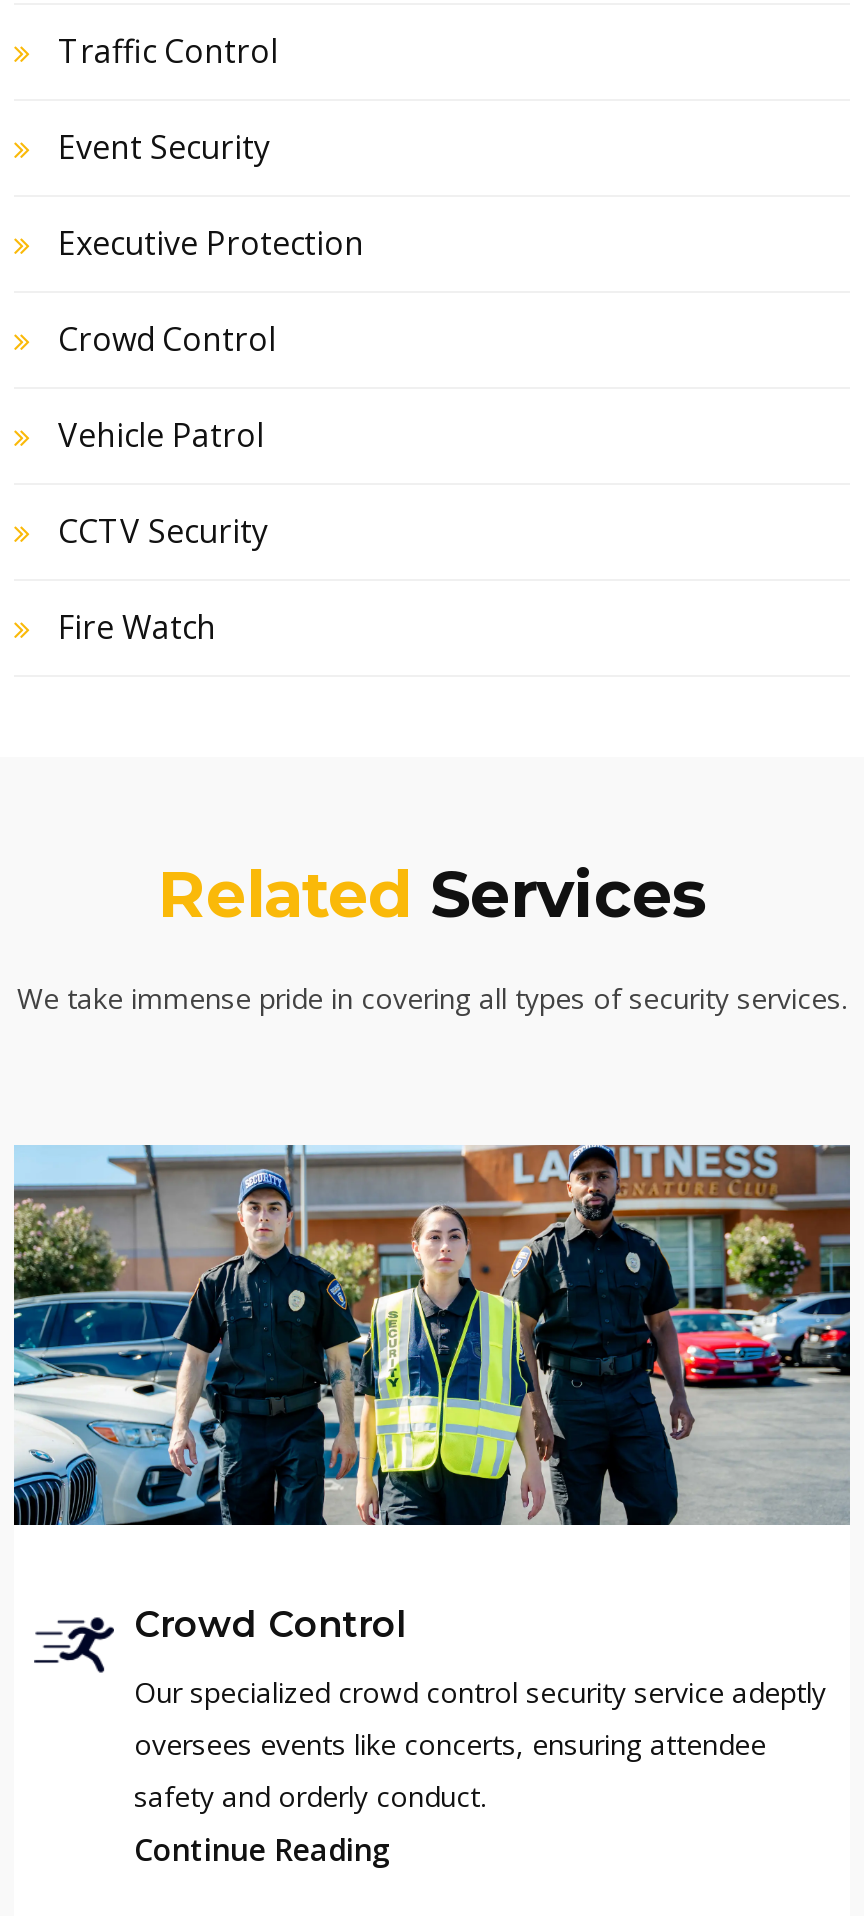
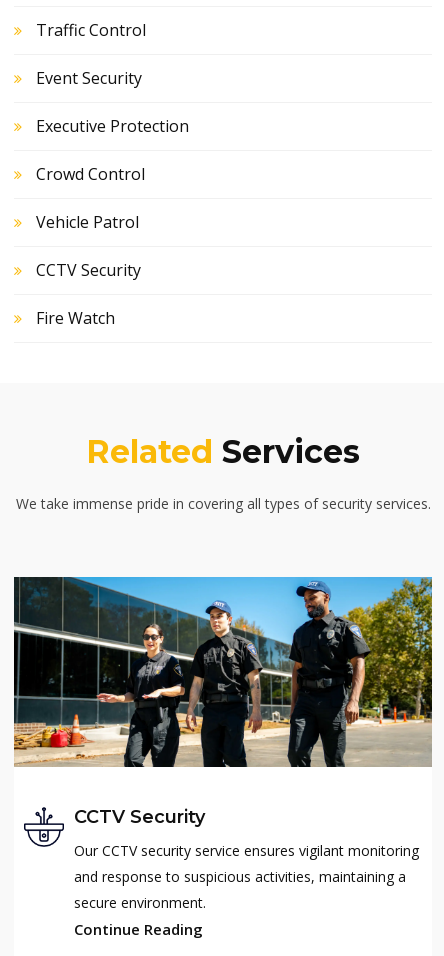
- [image]
- Crowd Control
+ [image]
+ CCTV Security

- [image]
- Our specialized crowd control security service adeptly
- oversees events like concerts, ensuring attendee
- safety and orderly conduct.
+ [image]
+ Our CCTV security service ensures vigilant monitoring
+ and response to suspicious activities, maintaining a
+ secure environment.
